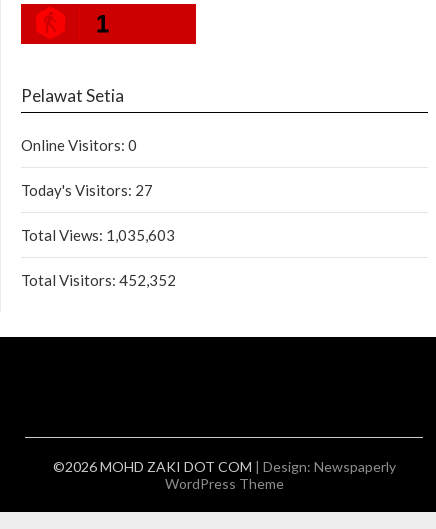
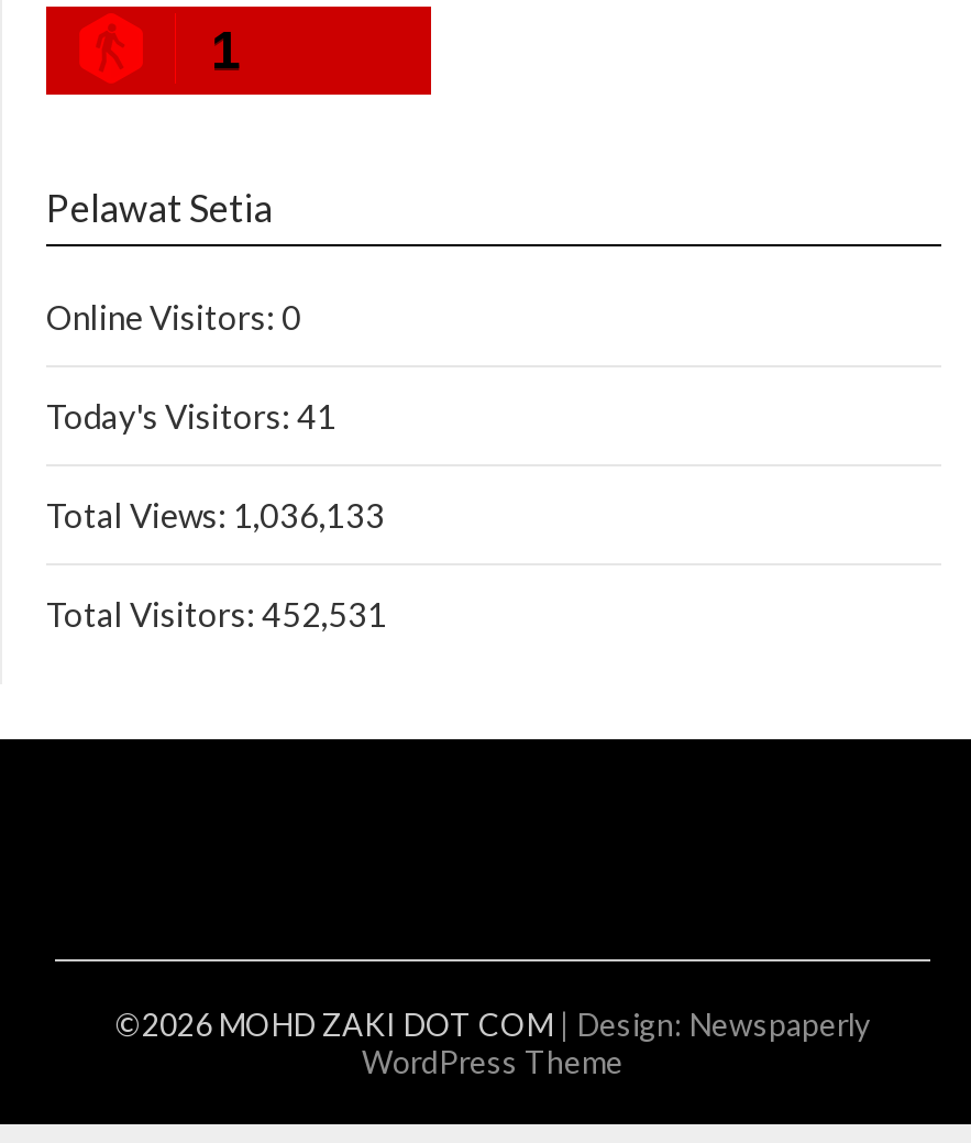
- Today's Visitors: 27
+ Today's Visitors: 41

- Total Views: 1,035,603
+ Total Views: 1,036,133

- Total Visitors: 452,352
+ Total Visitors: 452,531
